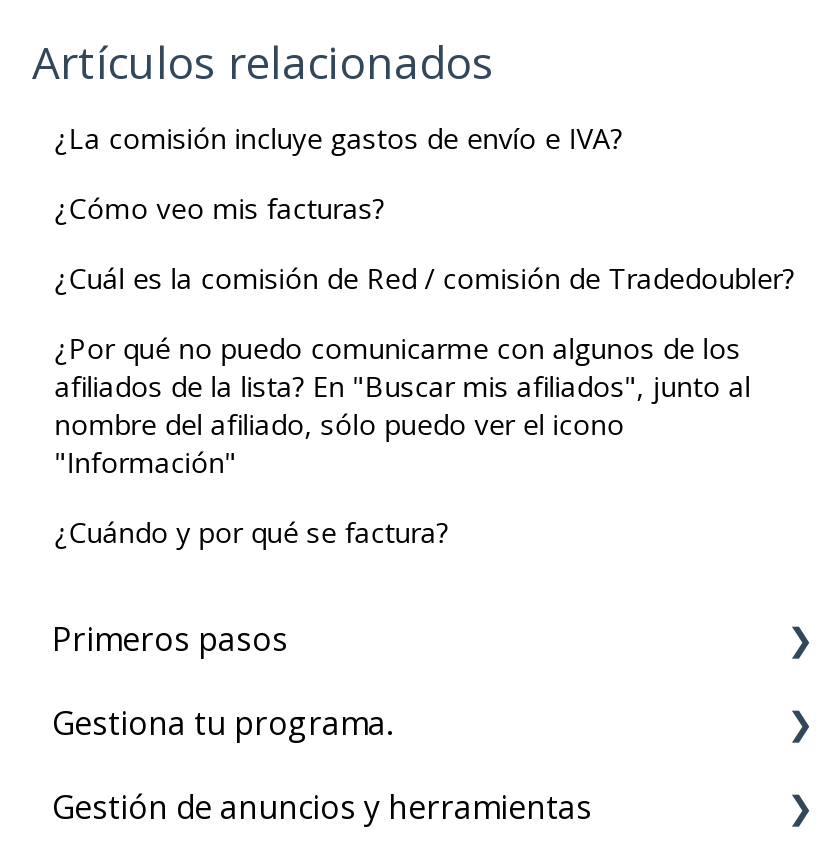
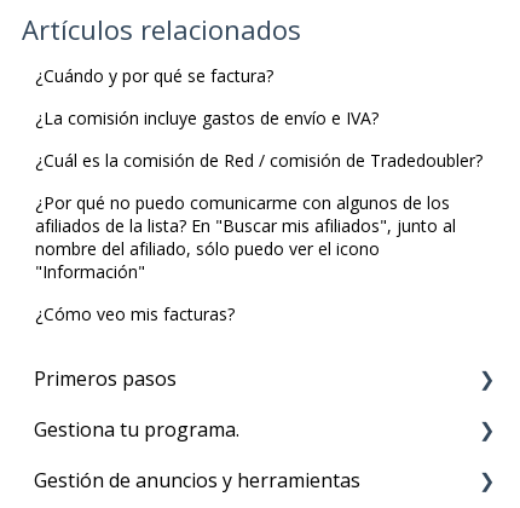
moved down: ¿La comisión incluye gastos de envío e IVA?

moved down: ¿Cómo veo mis facturas?

moved up: ¿Cuándo y por qué se factura?
